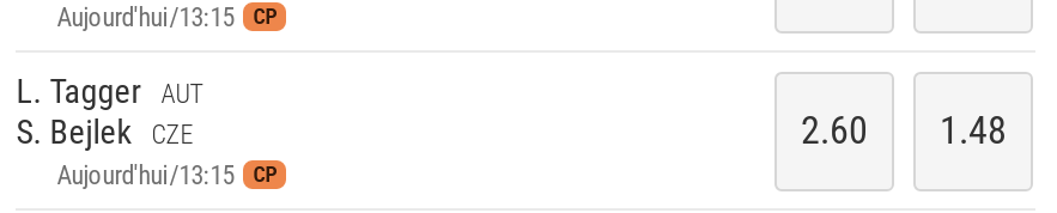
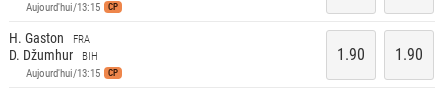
- L. Tagger AUT
- S. Bejlek CZE
+ H. Gaston FRA
+ D. Džumhur BIH

- 2.60
- 1.48
+ 1.90
+ 1.90
